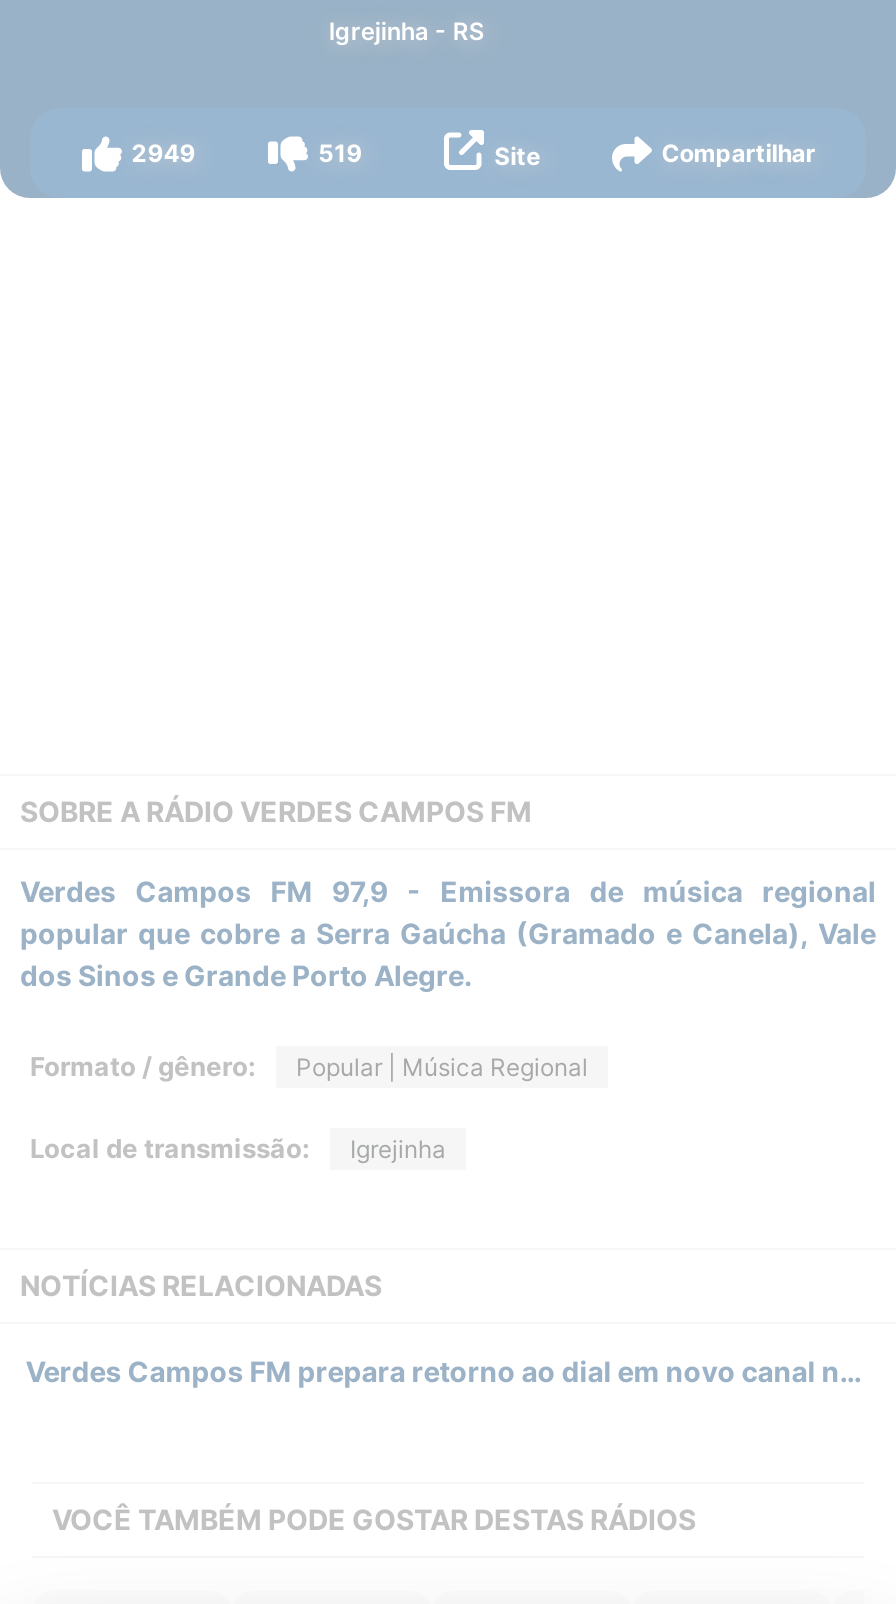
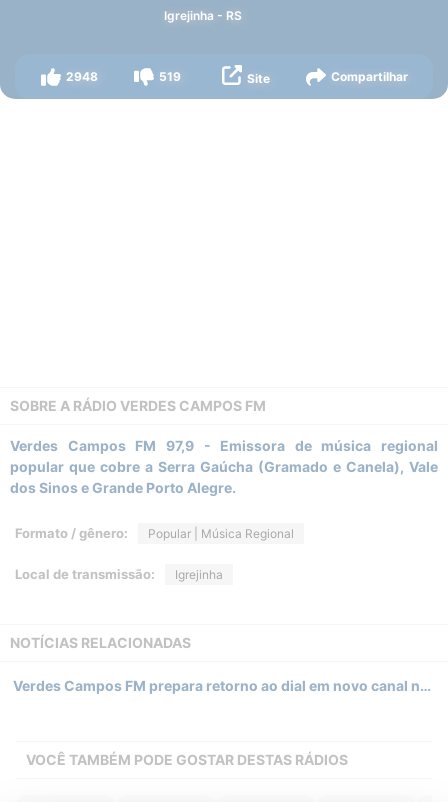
- 2949
+ 2948
